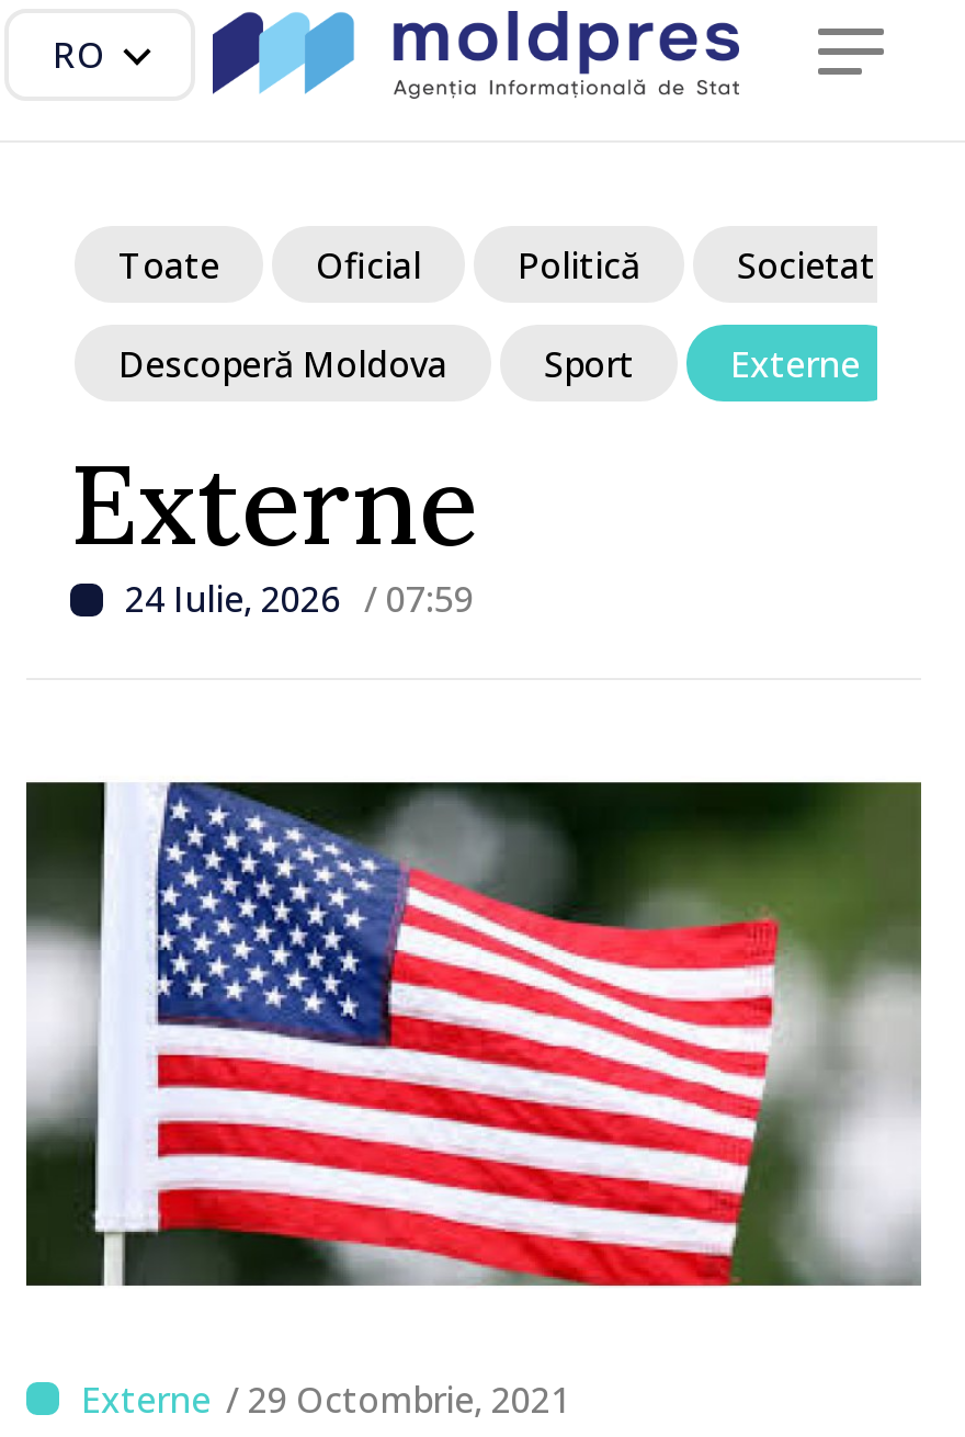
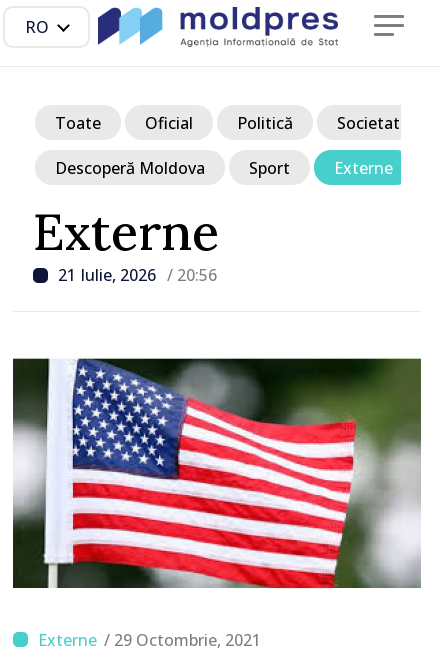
- 24 Iulie, 2026 / 07:59
+ 21 Iulie, 2026 / 20:56
